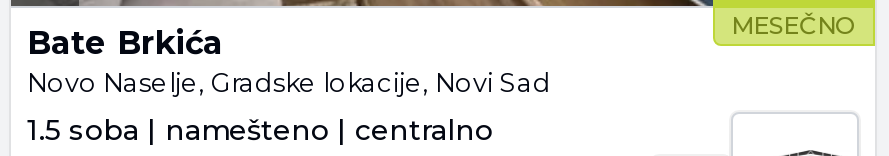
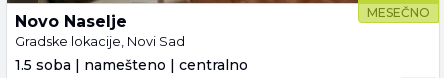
- Bate Brkića
- Novo Naselje, Gradske lokacije, Novi Sad
+ Novo Naselje
+ Gradske lokacije, Novi Sad
